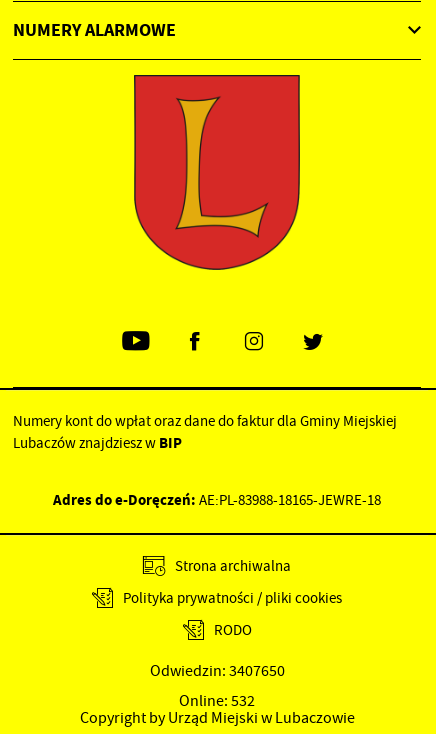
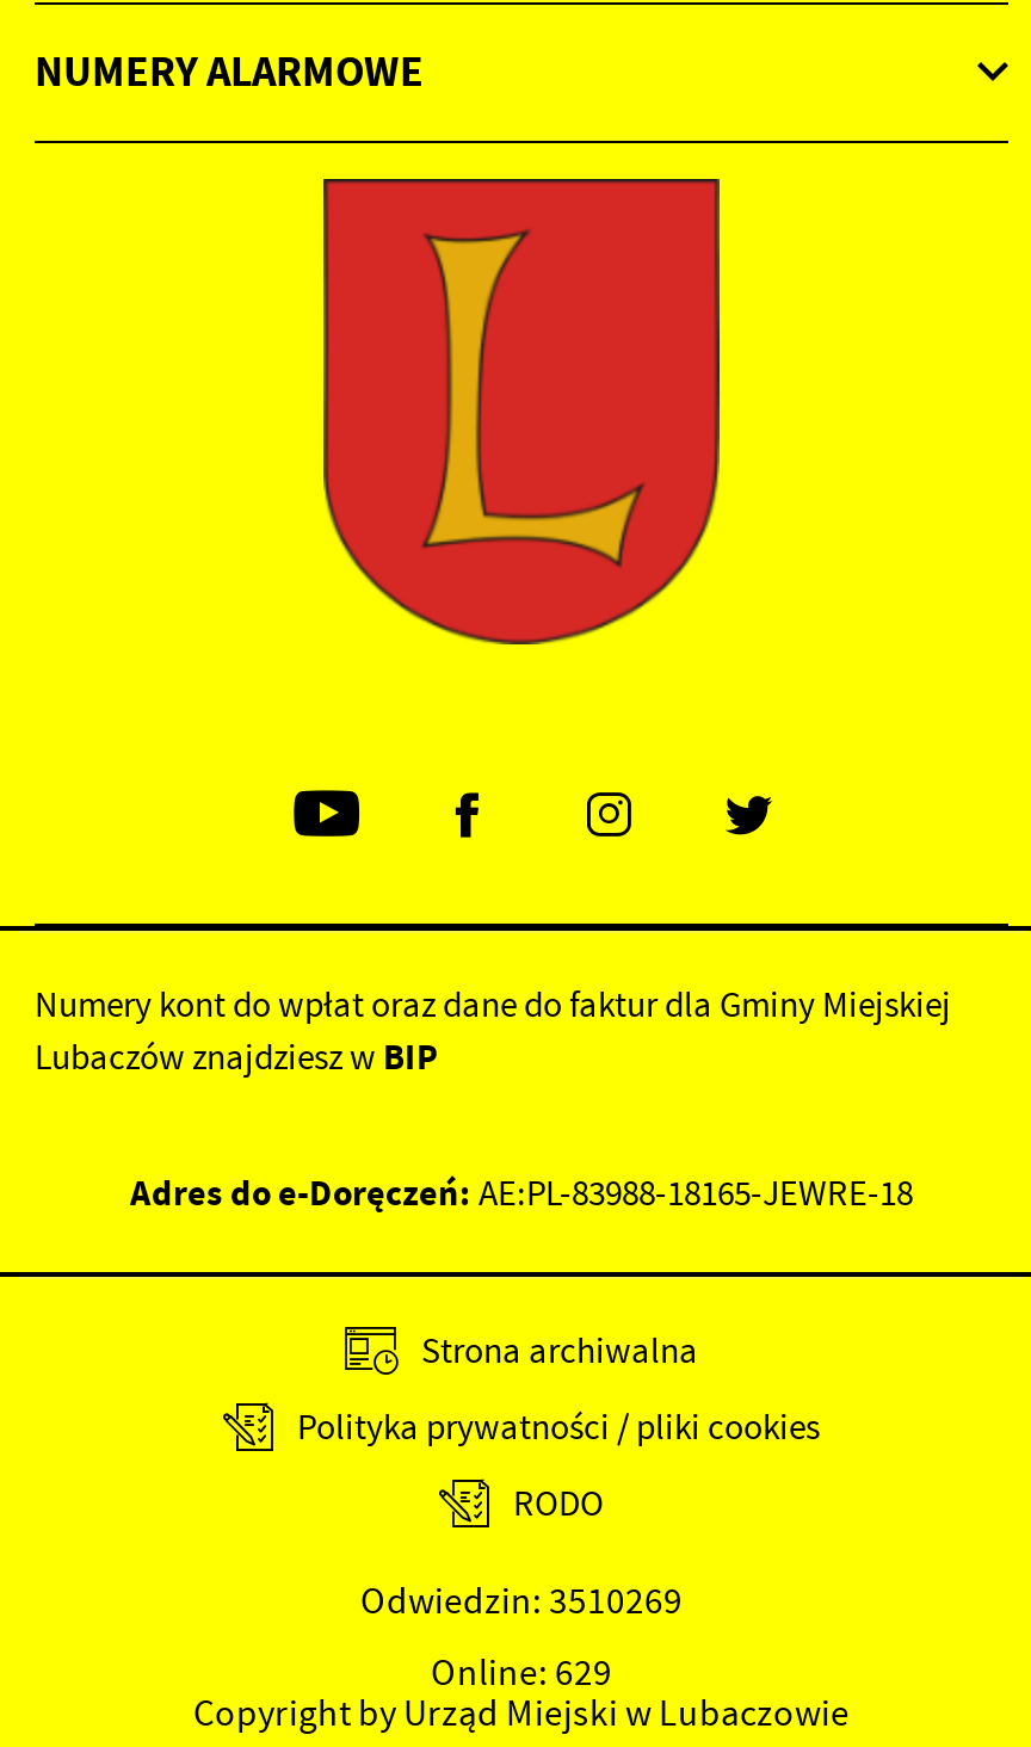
- Odwiedzin: 3407650
+ Odwiedzin: 3510269

- Online: 532
+ Online: 629
